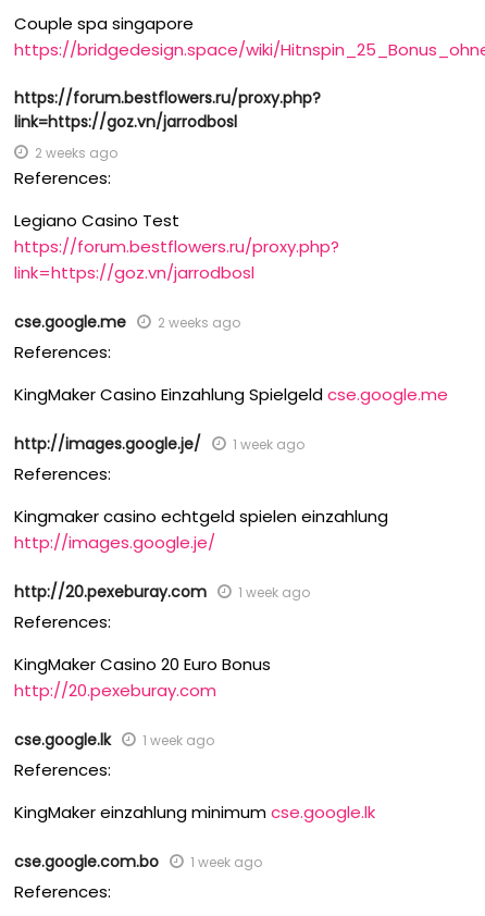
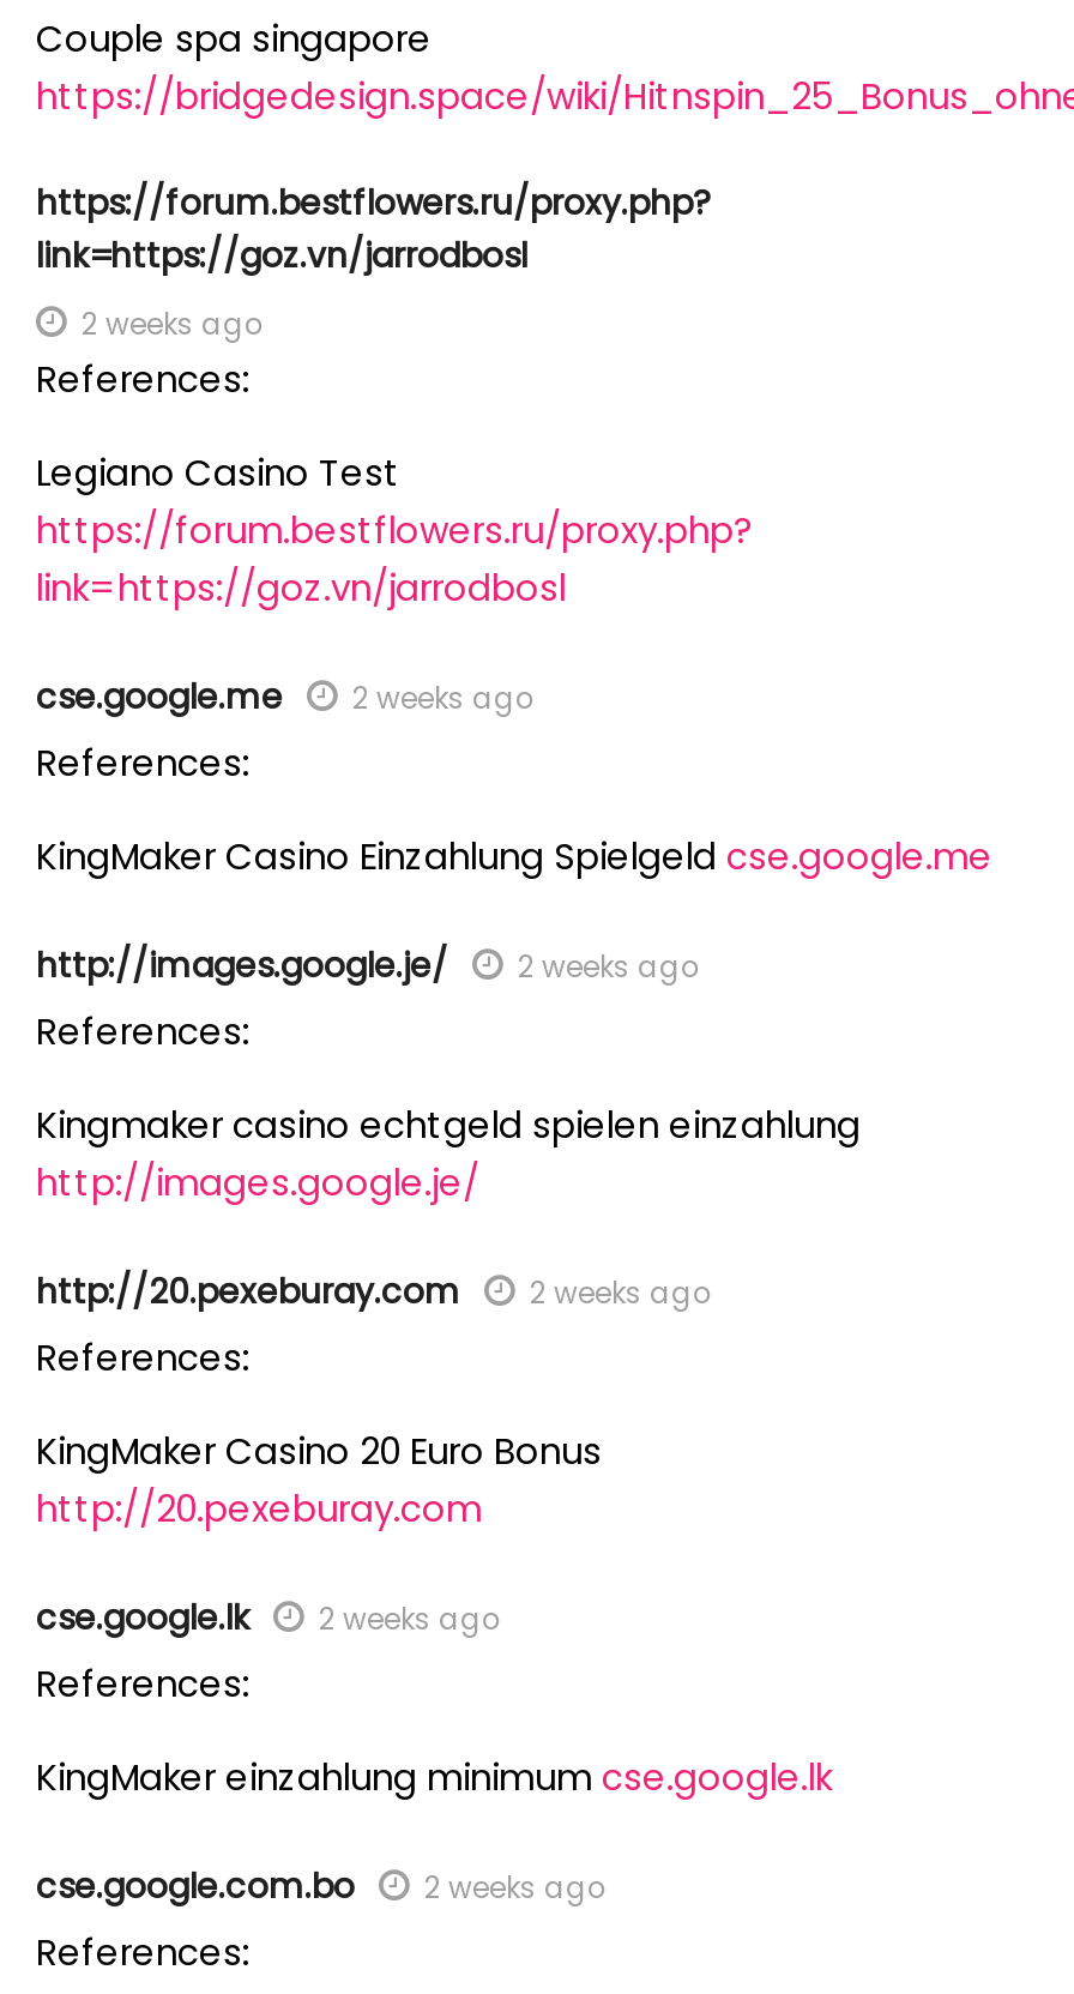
- http://images.google.je/ 1 week ago
+ http://images.google.je/ 2 weeks ago

- http://20.pexeburay.com 1 week ago
+ http://20.pexeburay.com 2 weeks ago

- cse.google.lk 1 week ago
+ cse.google.lk 2 weeks ago

- cse.google.com.bo 1 week ago
+ cse.google.com.bo 2 weeks ago
